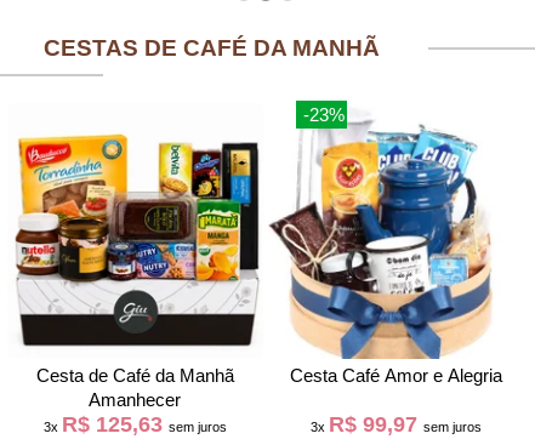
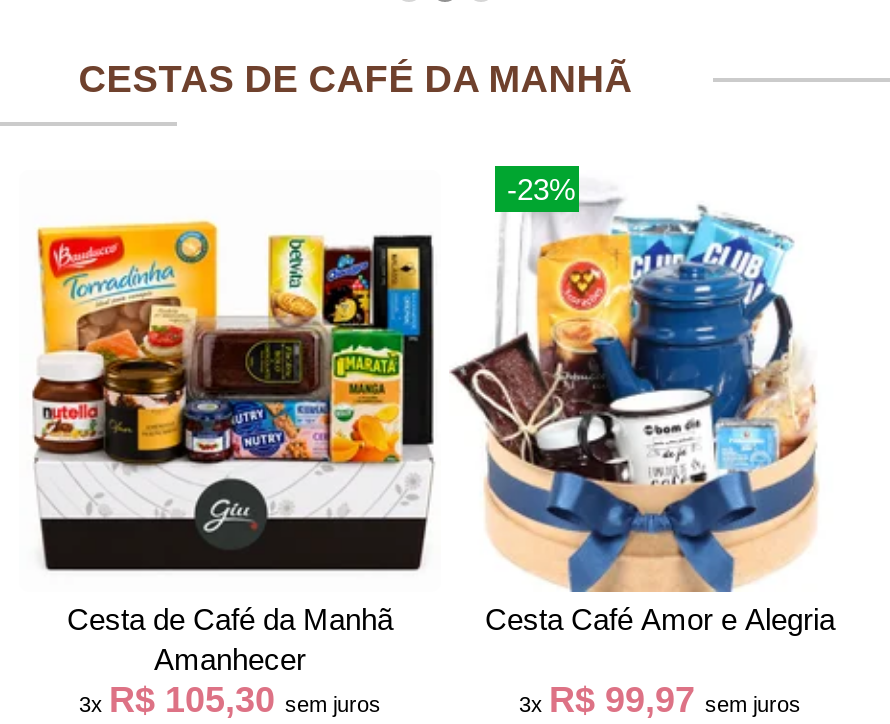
- 3x R$ 125,63 sem juros
+ 3x R$ 105,30 sem juros
